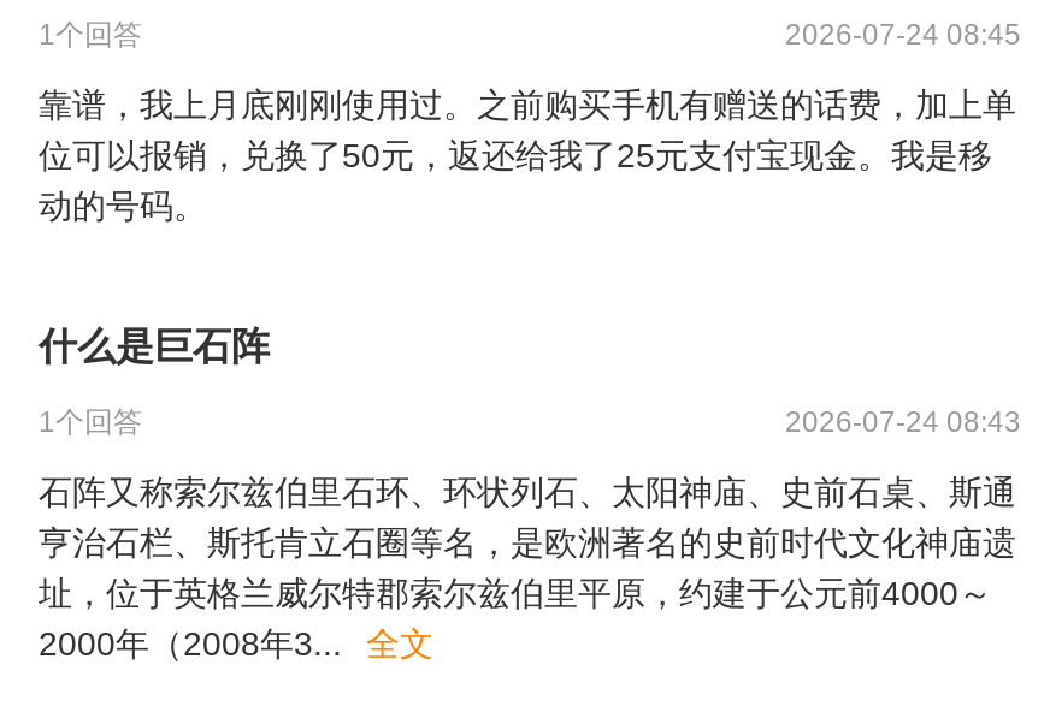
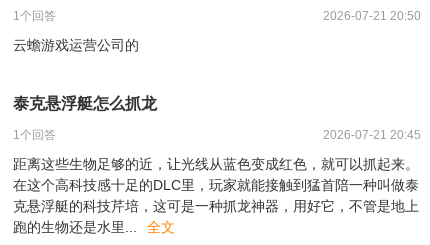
- 2026-07-24 08:45
+ 2026-07-21 20:50

- 靠谱，我上月底刚刚使用过。之前购买手机有赠送的话费，加上单
- 位可以报销，兑换了50元，返还给我了25元支付宝现金。我是移
- 动的号码。
+ 云蟾游戏运营公司的

- 什么是巨石阵
+ 泰克悬浮艇怎么抓龙

- 2026-07-24 08:43
+ 2026-07-21 20:45

- 石阵又称索尔兹伯里石环、环状列石、太阳神庙、史前石桌、斯通
- 亨治石栏、斯托肯立石圈等名，是欧洲著名的史前时代文化神庙遗
- 址，位于英格兰威尔特郡索尔兹伯里平原，约建于公元前4000～
- 2000年（2008年3...
+ 距离这些生物足够的近，让光线从蓝色变成红色，就可以抓起来。
+ 在这个高科技感十足的DLC里，玩家就能接触到猛首陪一种叫做泰
+ 克悬浮艇的科技芹培，这可是一种抓龙神器，用好它，不管是地上
+ 跑的生物还是水里...
